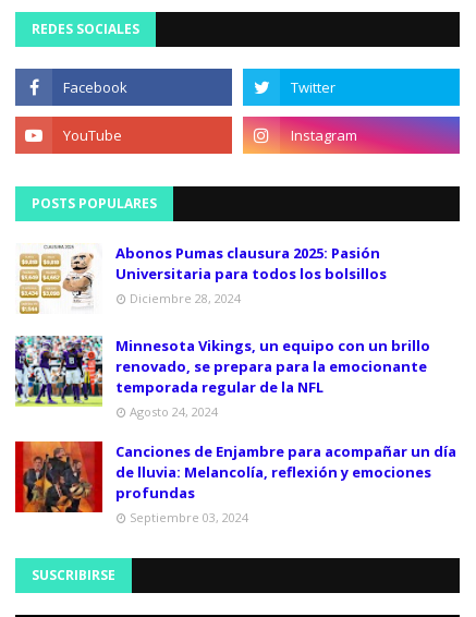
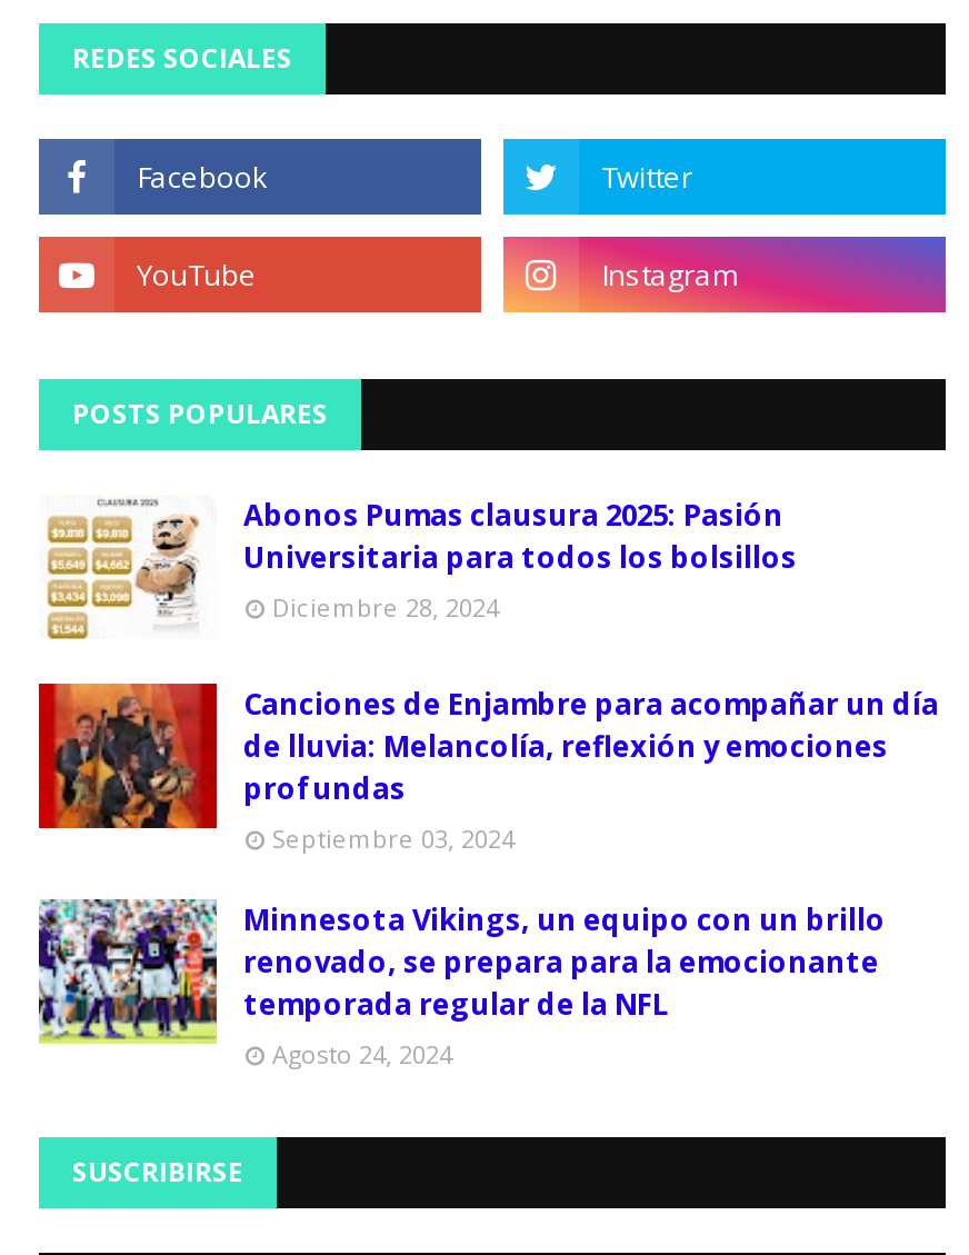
moved down: [image] | Minnesota Vikings, un equipo con un brillo | renovado, se prepara para la emocionante | temporada regular de la NFL | Agosto 24, 2024

moved up: [image] | Canciones de Enjambre para acompañar un día | de lluvia: Melancolía, reflexión y emociones | profundas | Septiembre 03, 2024
